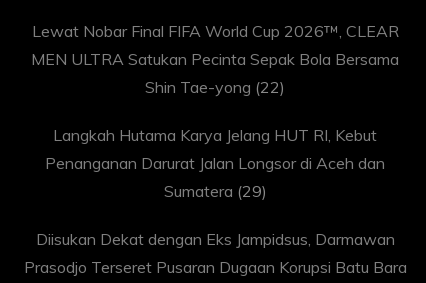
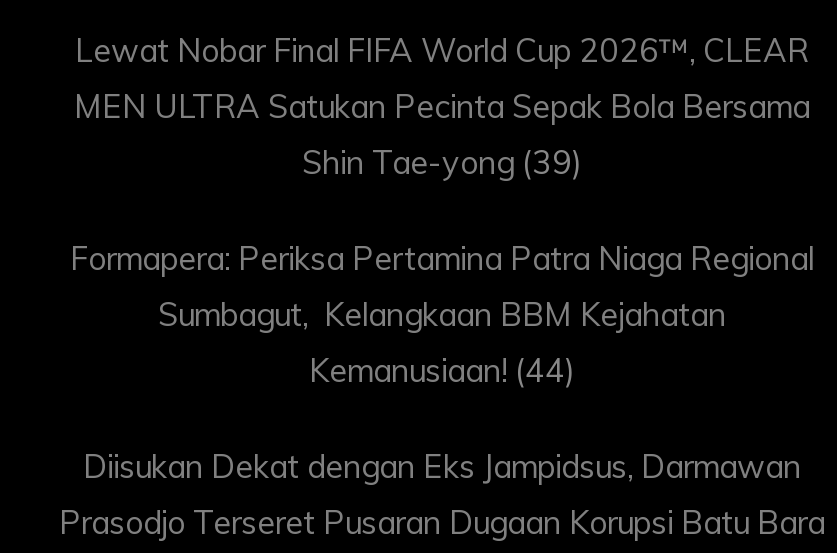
- Shin Tae-yong (22)
+ Shin Tae-yong (39)

- Langkah Hutama Karya Jelang HUT RI, Kebut
- Penanganan Darurat Jalan Longsor di Aceh dan
- Sumatera (29)
+ Formapera: Periksa Pertamina Patra Niaga Regional
+ Sumbagut, Kelangkaan BBM Kejahatan
+ Kemanusiaan! (44)
